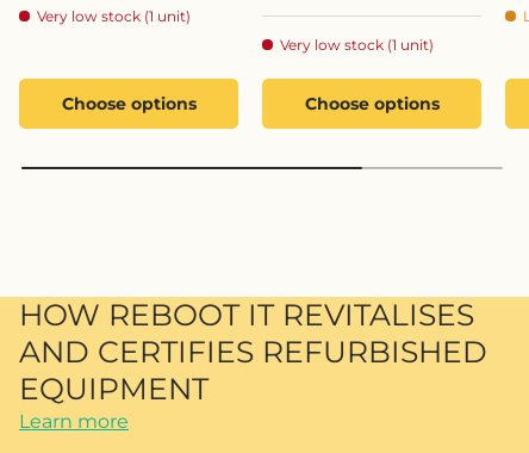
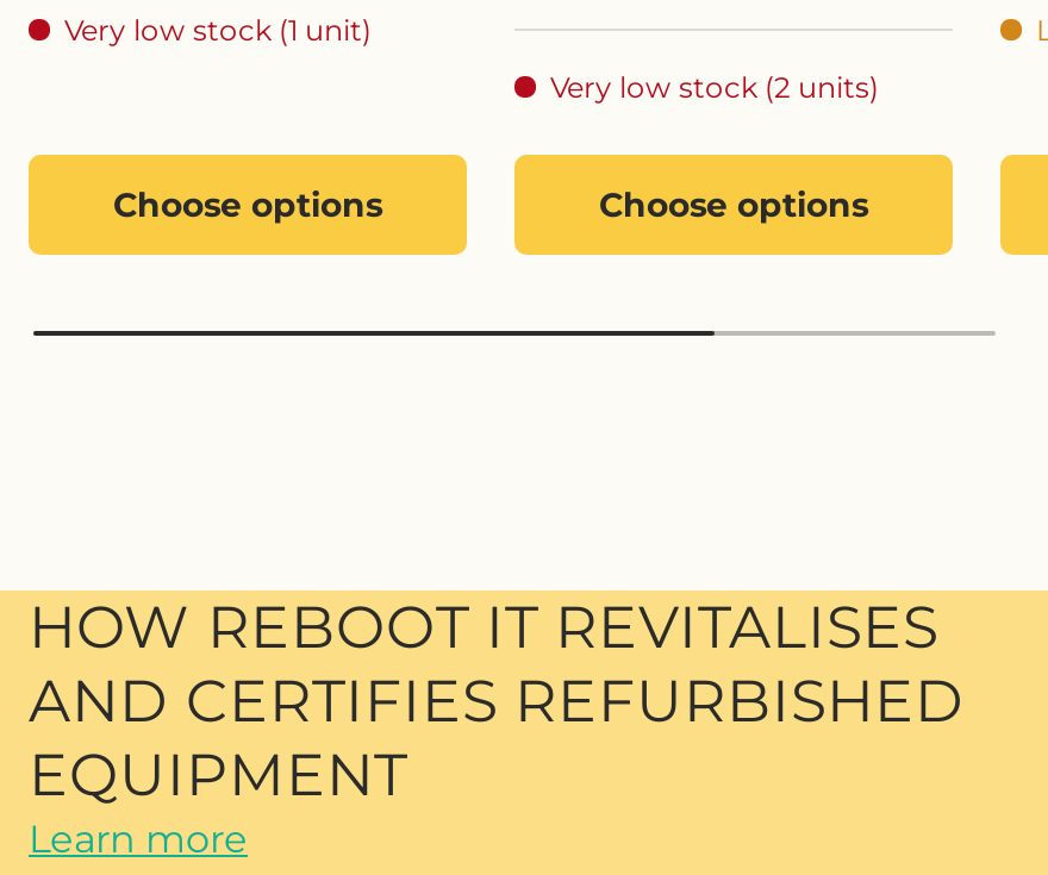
- Very low stock (1 unit)
+ Very low stock (2 units)
